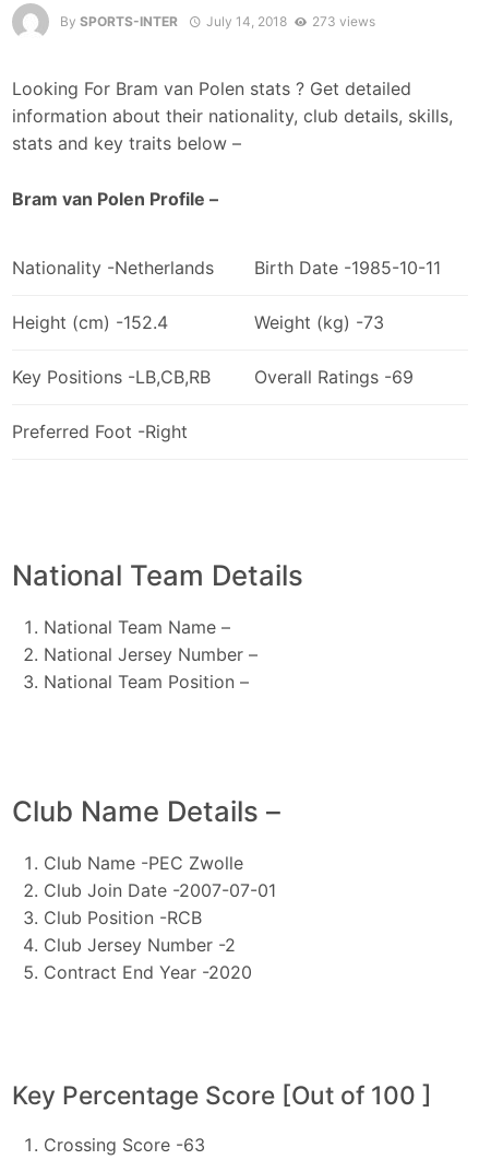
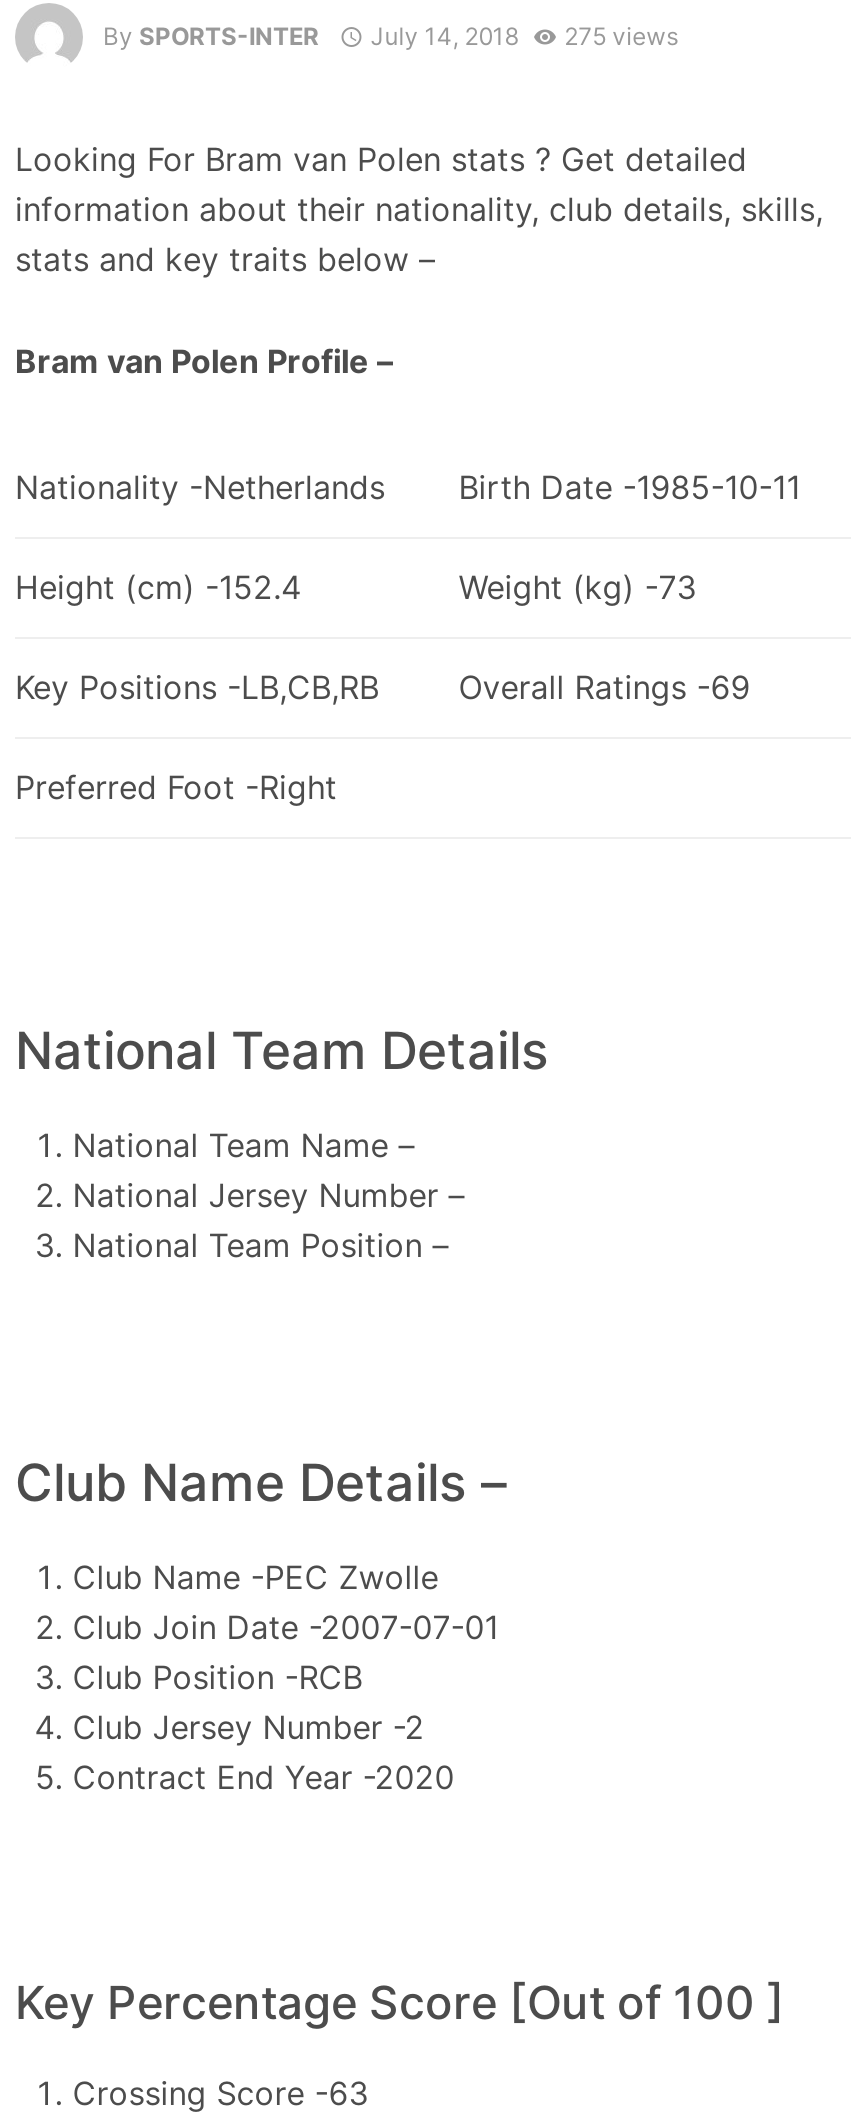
- By SPORTS-INTER July 14, 2018 273 views
+ By SPORTS-INTER July 14, 2018 275 views
